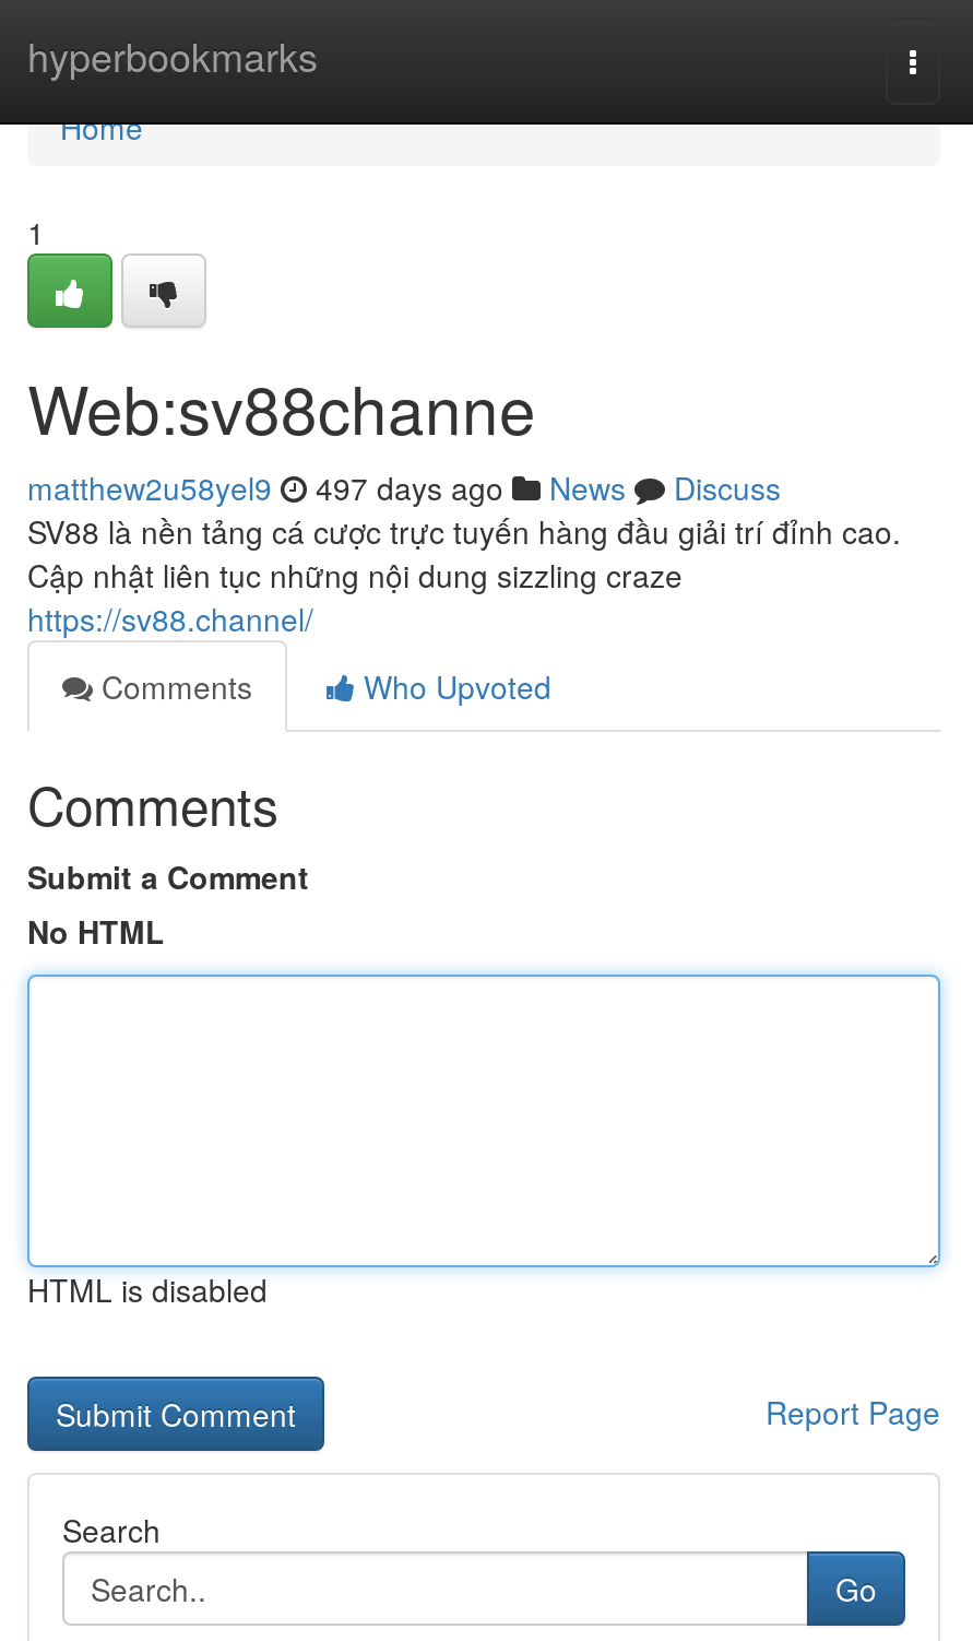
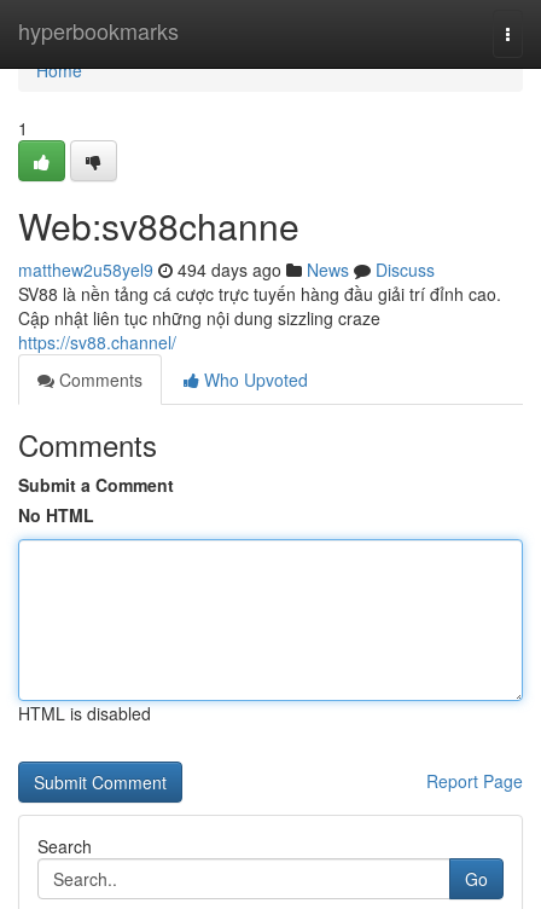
- matthew2u58yel9 497 days ago News Discuss
+ matthew2u58yel9 494 days ago News Discuss
